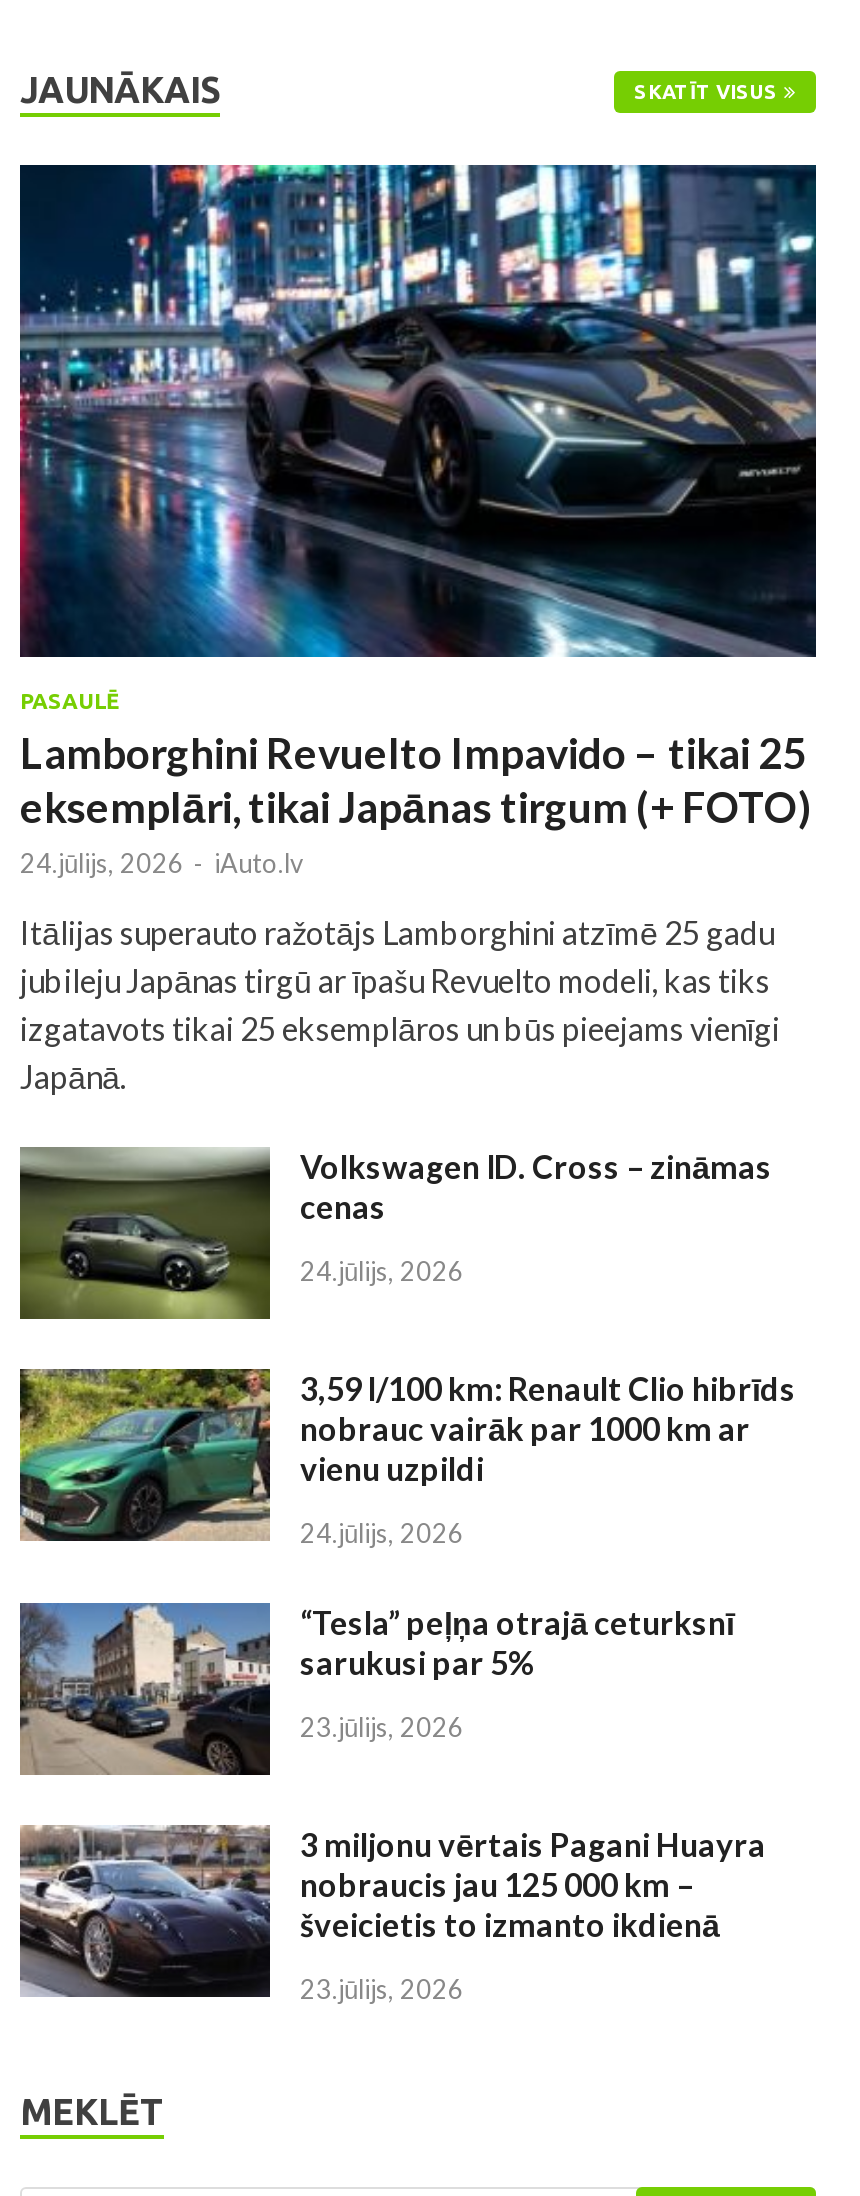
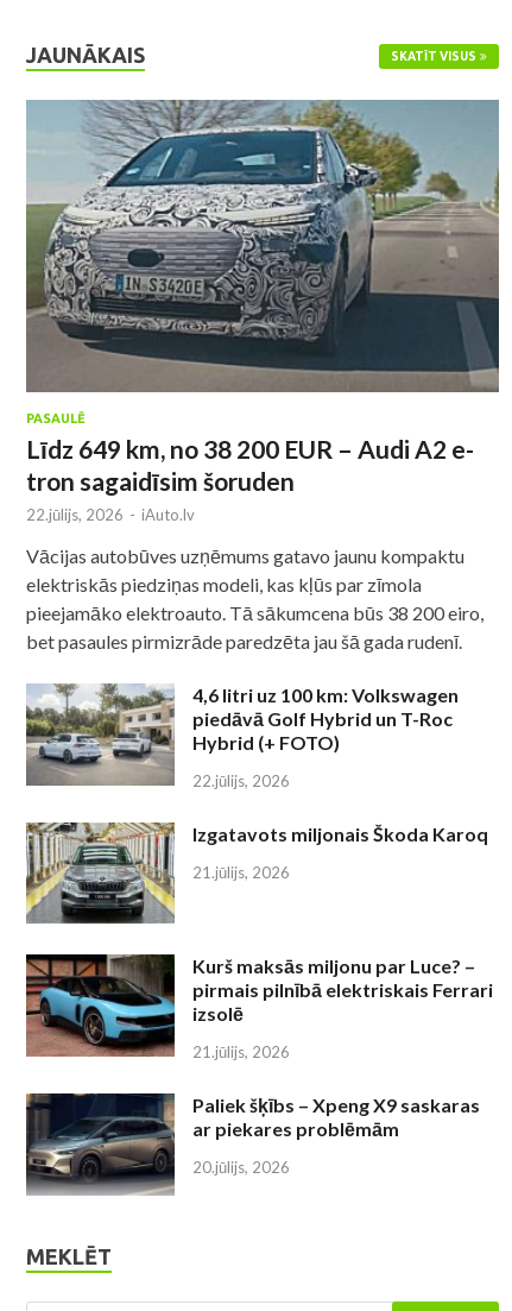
- [image]
- Lamborghini Revuelto Impavido – tikai 25
- eksemplāri, tikai Japānas tirgum (+ FOTO)
- 24.jūlijs, 2026 - iAuto.lv
+ [image]
+ Līdz 649 km, no 38 200 EUR – Audi A2 e-
+ tron sagaidīsim šoruden
+ 22.jūlijs, 2026 - iAuto.lv

- Itālijas superauto ražotājs Lamborghini atzīmē 25 gadu
- jubileju Japānas tirgū ar īpašu Revuelto modeli, kas tiks
- izgatavots tikai 25 eksemplāros un būs pieejams vienīgi
- Japānā.
+ Vācijas autobūves uzņēmums gatavo jaunu kompaktu
+ elektriskās piedziņas modeli, kas kļūs par zīmola
+ pieejamāko elektroauto. Tā sākumcena būs 38 200 eiro,
+ bet pasaules pirmizrāde paredzēta jau šā gada rudenī.

- [image]
- Volkswagen ID. Cross – zināmas
- cenas
+ [image]
+ 4,6 litri uz 100 km: Volkswagen
+ piedāvā Golf Hybrid un T-Roc
+ Hybrid (+ FOTO)

- 24.jūlijs, 2026
+ 22.jūlijs, 2026

- [image]
- 3,59 l/100 km: Renault Clio hibrīds
- nobrauc vairāk par 1000 km ar
- vienu uzpildi
+ [image]
+ Izgatavots miljonais Škoda Karoq

- 24.jūlijs, 2026
+ 21.jūlijs, 2026

- [image]
- “Tesla” peļņa otrajā ceturksnī
- sarukusi par 5%
+ [image]
+ Kurš maksās miljonu par Luce? –
+ pirmais pilnībā elektriskais Ferrari
+ izsolē

- 23.jūlijs, 2026
+ 21.jūlijs, 2026

- [image]
- 3 miljonu vērtais Pagani Huayra
- nobraucis jau 125 000 km –
- šveicietis to izmanto ikdienā
+ [image]
+ Paliek šķībs – Xpeng X9 saskaras
+ ar piekares problēmām

- 23.jūlijs, 2026
+ 20.jūlijs, 2026
